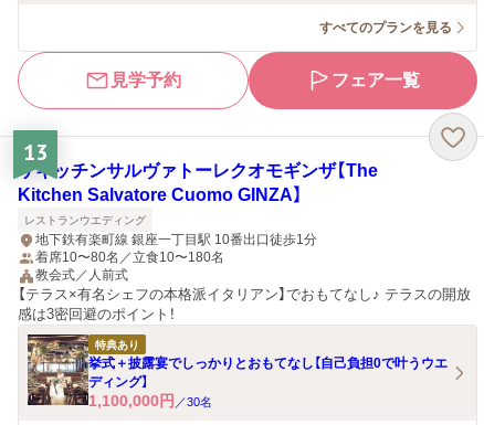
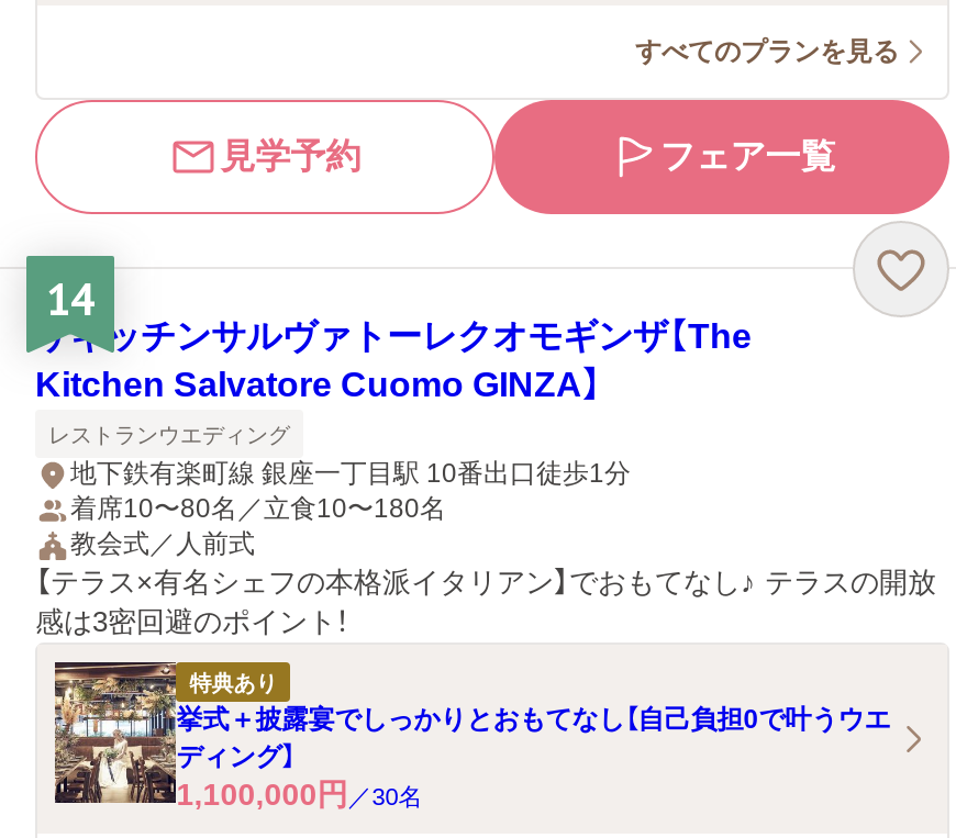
- 13
+ 14
